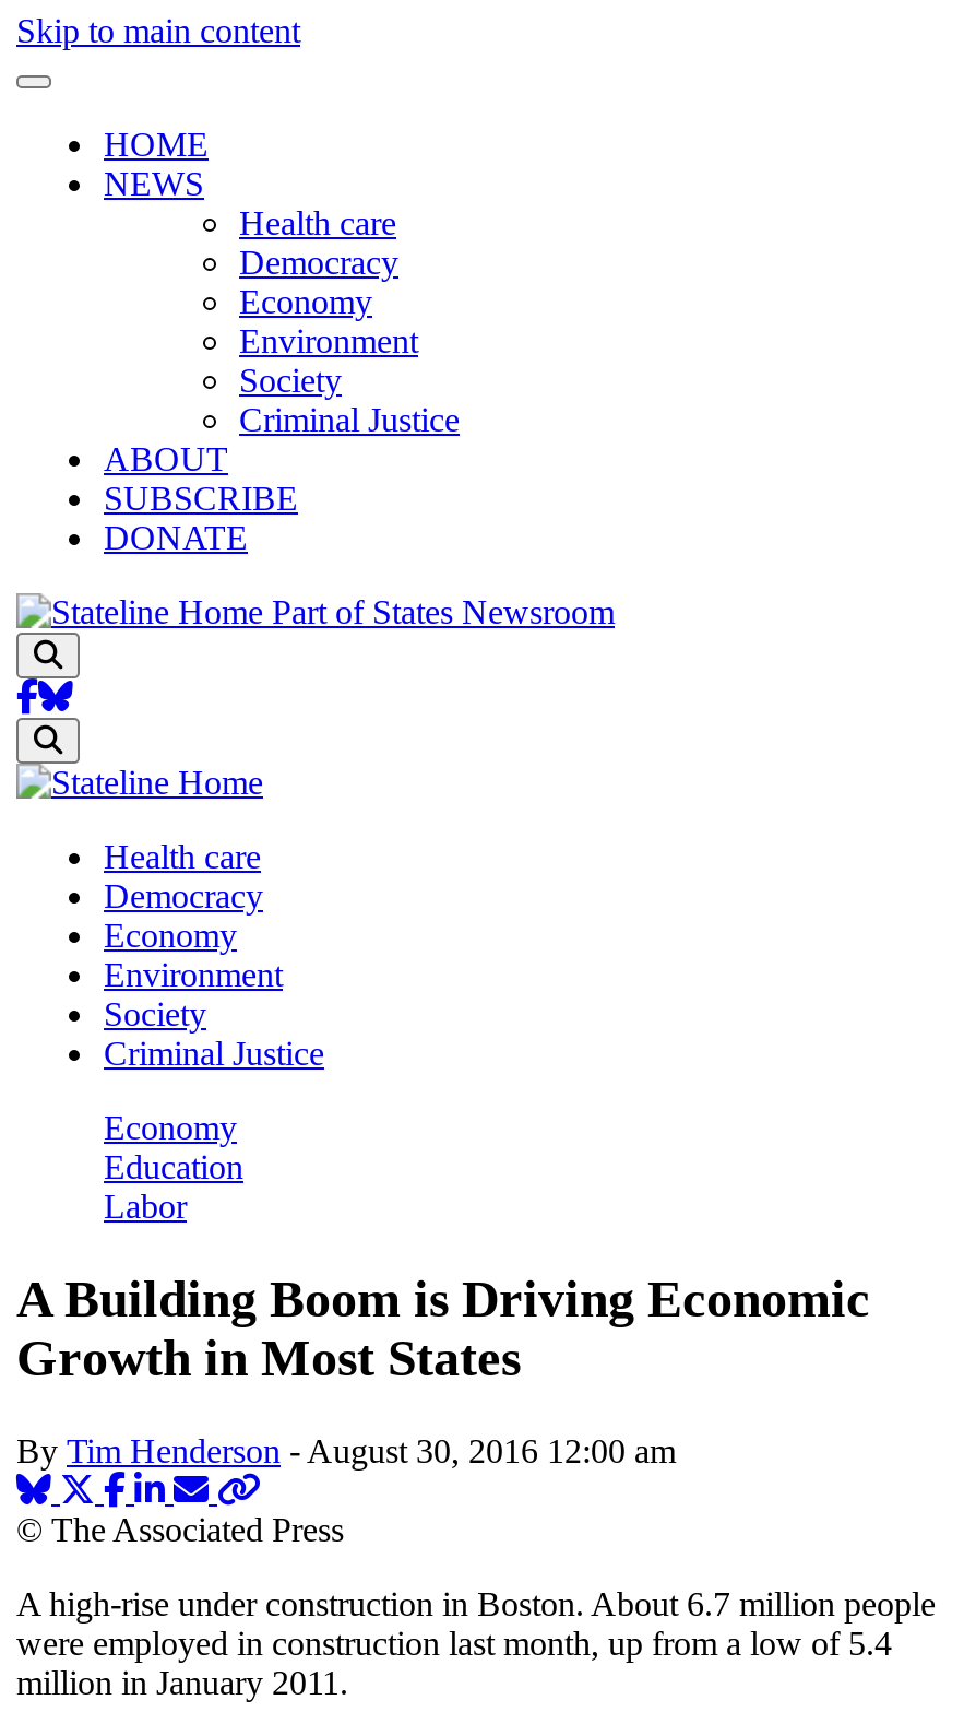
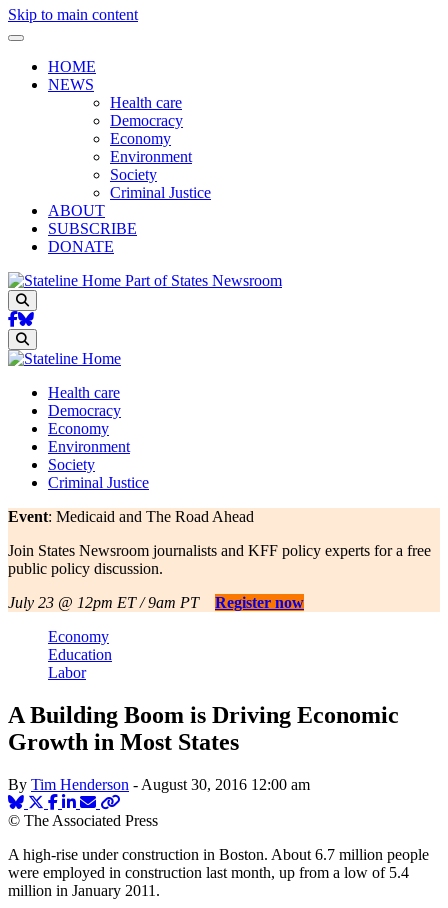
+ Event: Medicaid and The Road Ahead
+ Join States Newsroom journalists and KFF policy experts for a free
+ public policy discussion.
+ July 23 @ 12pm ET / 9am PT
+ Register now
